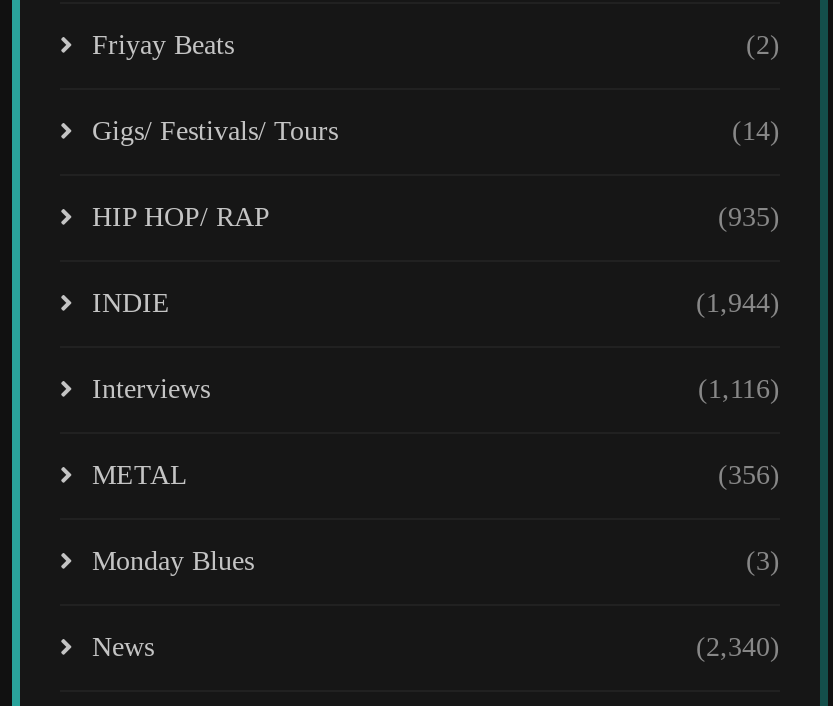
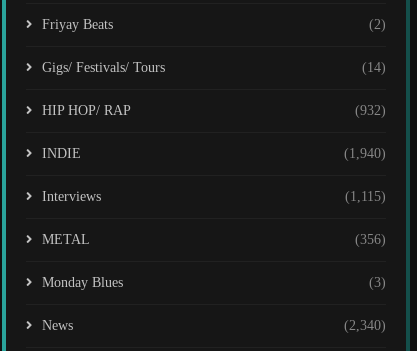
- (935)
+ (932)

- (1,944)
+ (1,940)

- (1,116)
+ (1,115)
